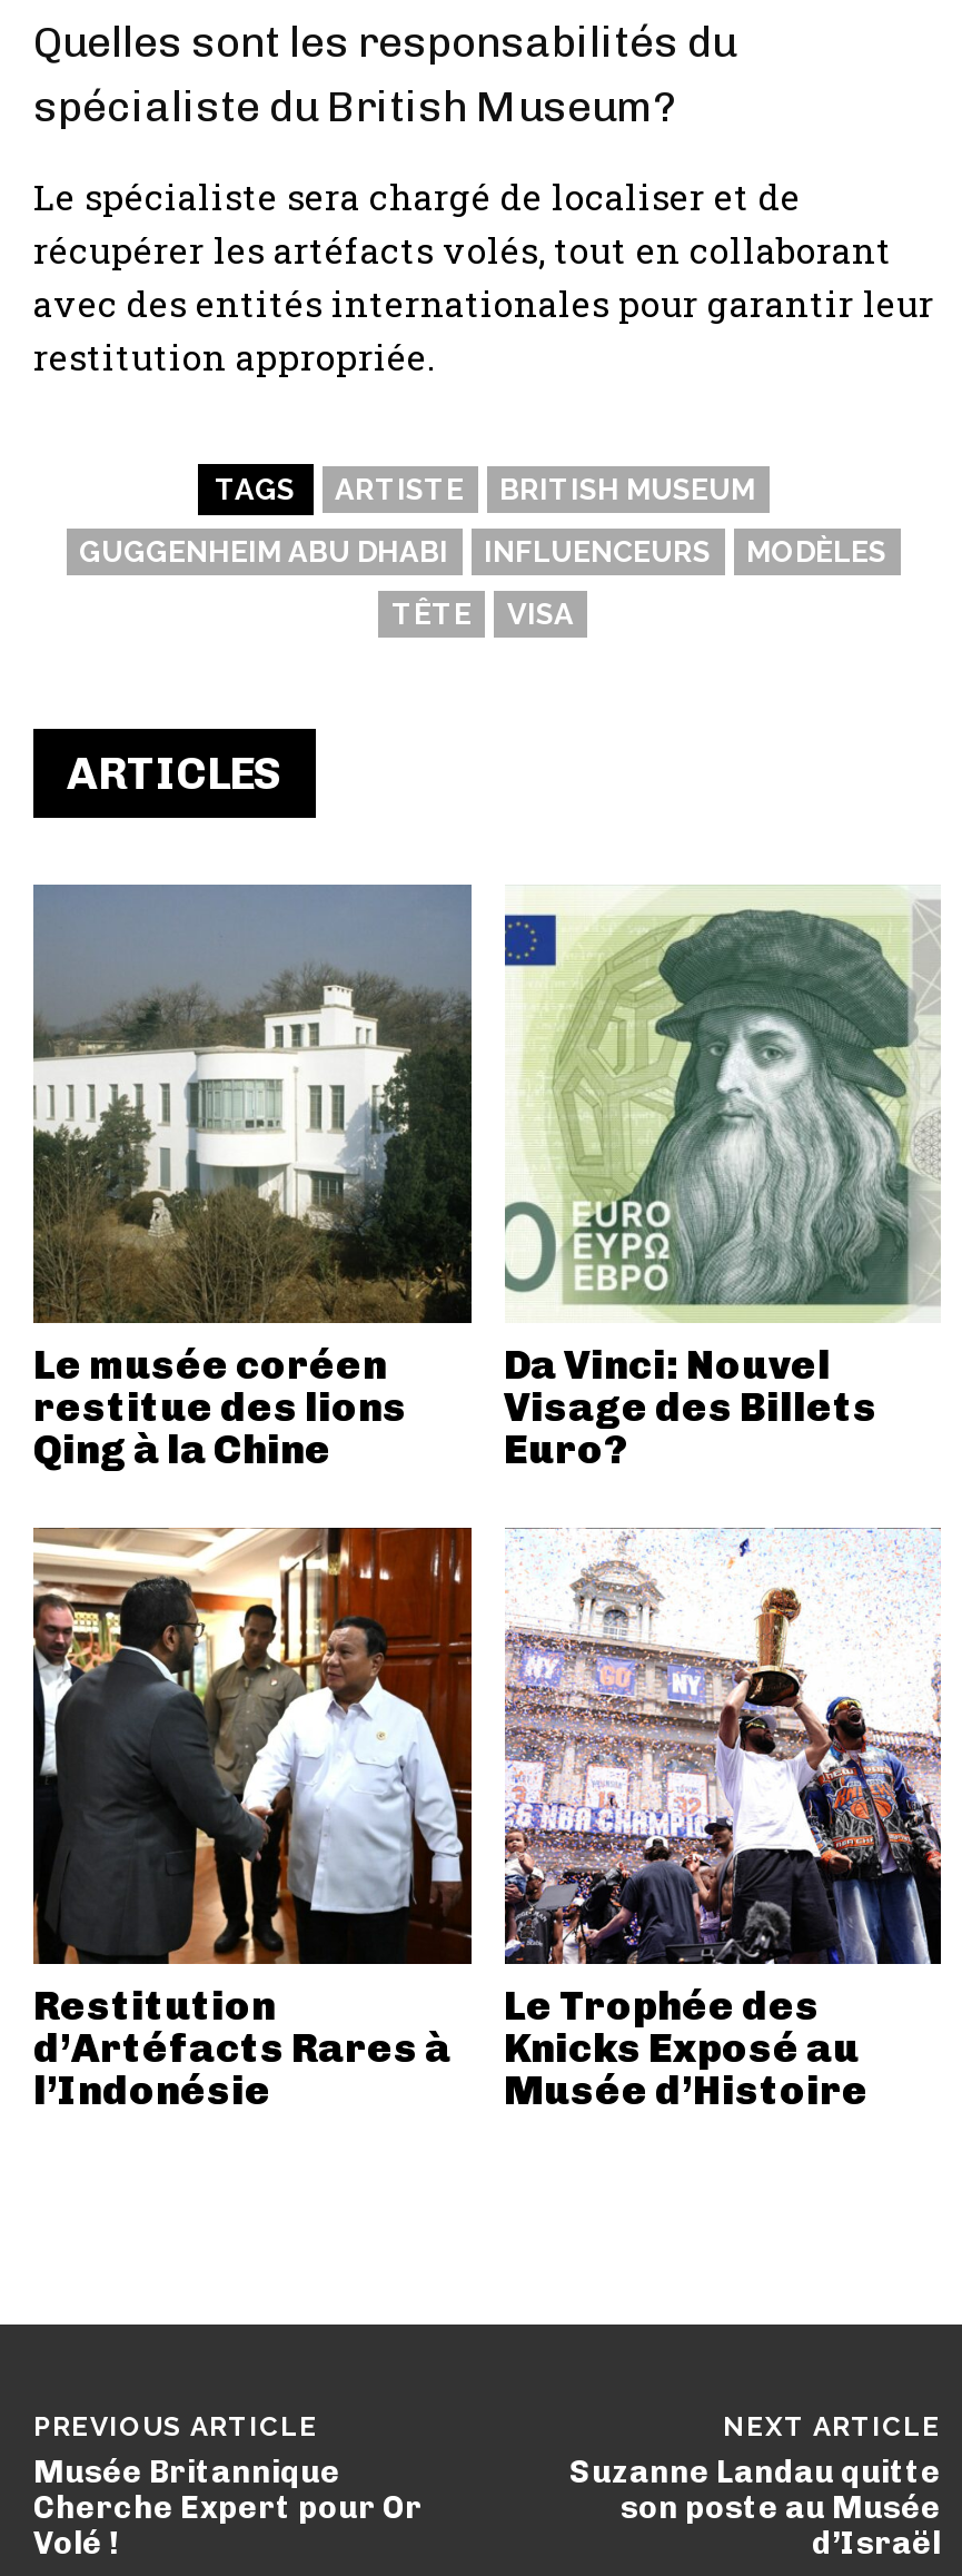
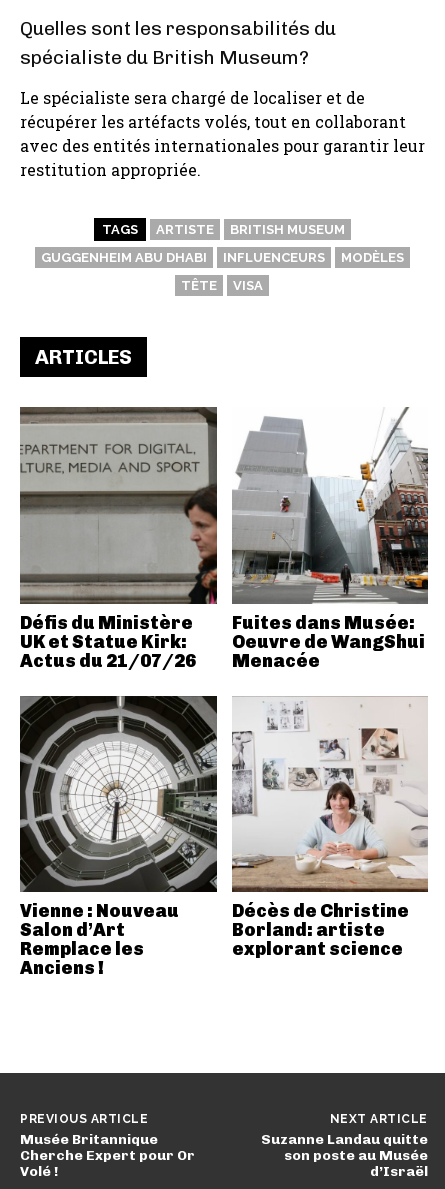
- [image]
- Le musée coréen
- restitue des lions
- Qing à la Chine
+ [image]
+ Défis du Ministère
+ UK et Statue Kirk:
+ Actus du 21/07/26

- [image]
- Da Vinci: Nouvel
- Visage des Billets
- Euro?
+ [image]
+ Fuites dans Musée:
+ Oeuvre de WangShui
+ Menacée

- [image]
- Restitution
- d’Artéfacts Rares à
- l’Indonésie
+ [image]
+ Vienne : Nouveau
+ Salon d’Art
+ Remplace les
+ Anciens !

- [image]
- Le Trophée des
- Knicks Exposé au
- Musée d’Histoire
+ [image]
+ Décès de Christine
+ Borland: artiste
+ explorant science
